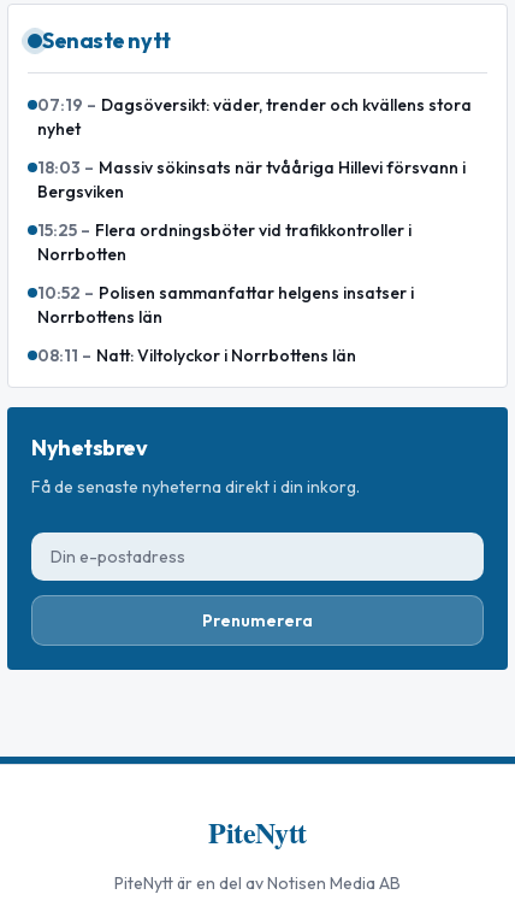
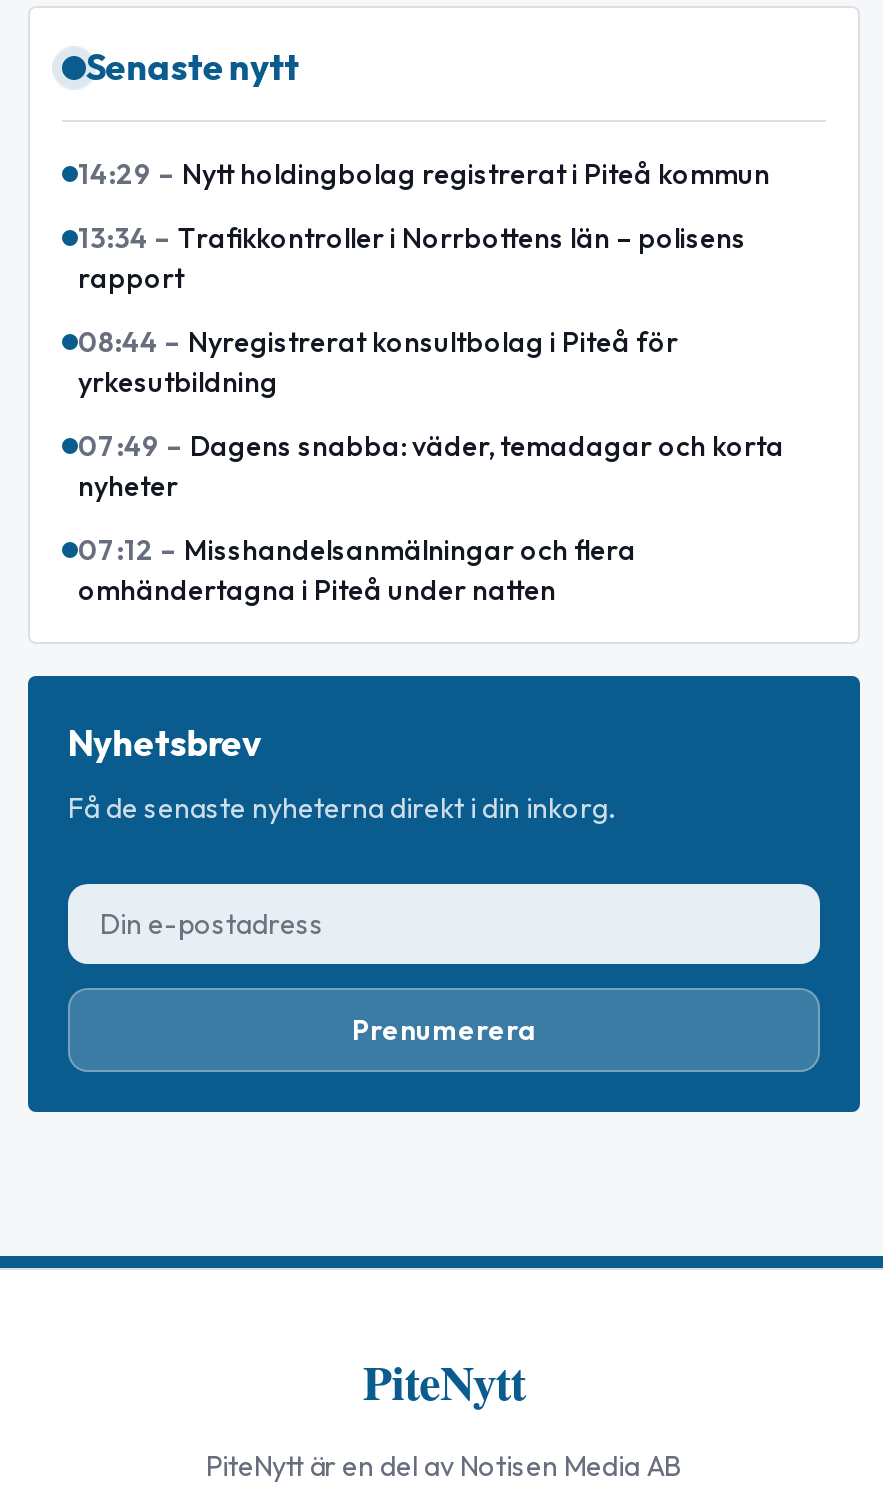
- 07:19 – Dagsöversikt: väder, trender och kvällens stora
- nyhet
+ 14:29 – Nytt holdingbolag registrerat i Piteå kommun

- 18:03 – Massiv sökinsats när tvååriga Hillevi försvann i
- Bergsviken
+ 13:34 – Trafikkontroller i Norrbottens län – polisens
+ rapport

- 15:25 – Flera ordningsböter vid trafikkontroller i
- Norrbotten
+ 08:44 – Nyregistrerat konsultbolag i Piteå för
+ yrkesutbildning

- 10:52 – Polisen sammanfattar helgens insatser i
- Norrbottens län
+ 07:49 – Dagens snabba: väder, temadagar och korta
+ nyheter

- 08:11 – Natt: Viltolyckor i Norrbottens län
+ 07:12 – Misshandelsanmälningar och flera
+ omhändertagna i Piteå under natten
